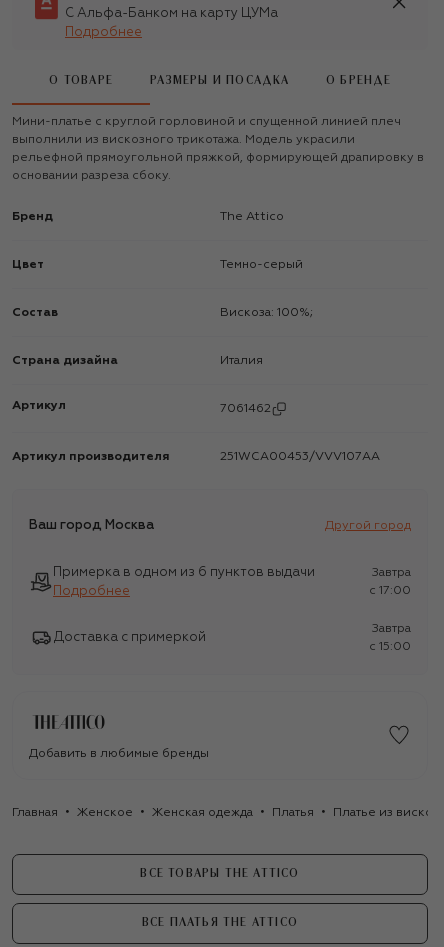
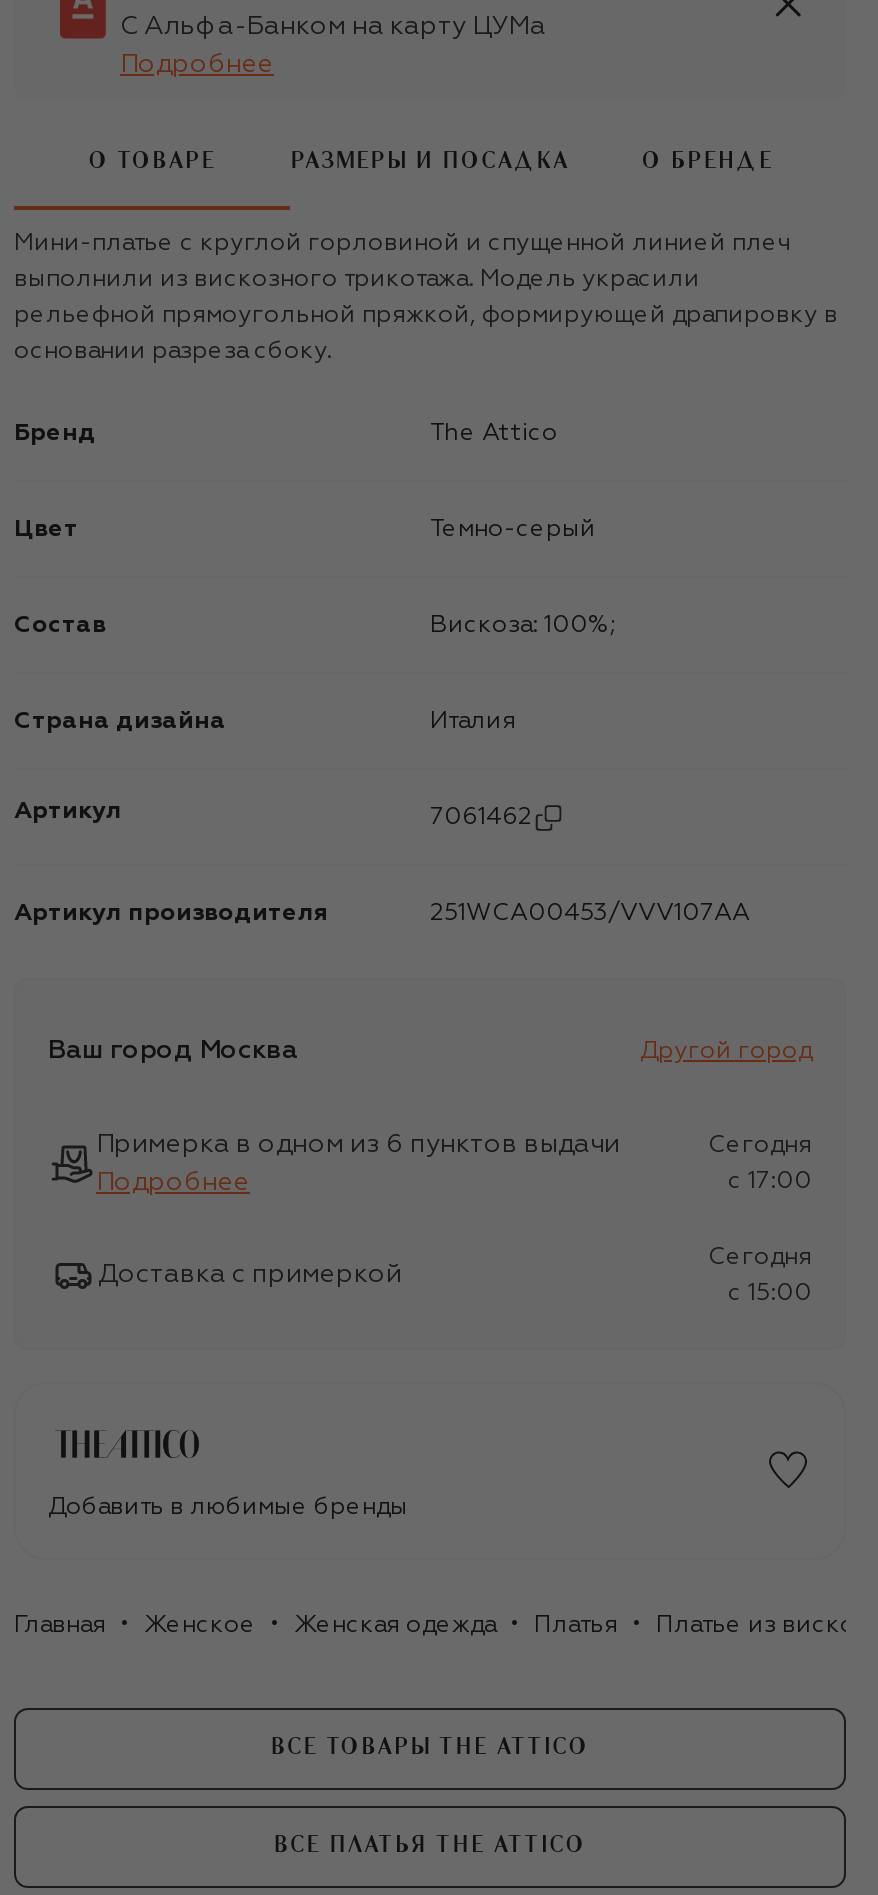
- Завтра
+ Сегодня

- Завтра
+ Сегодня
